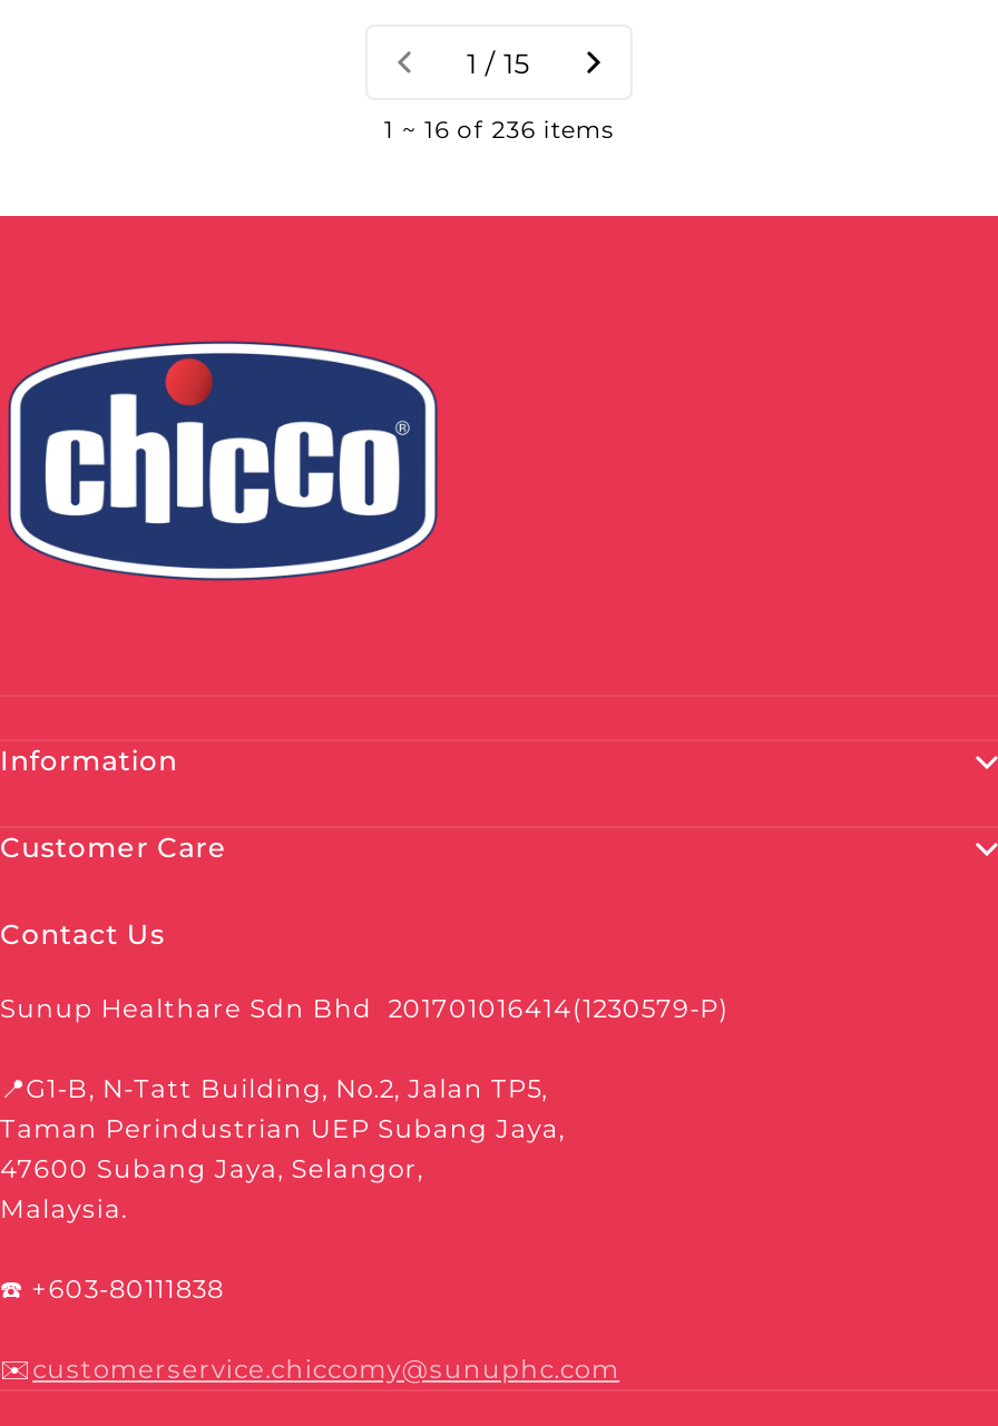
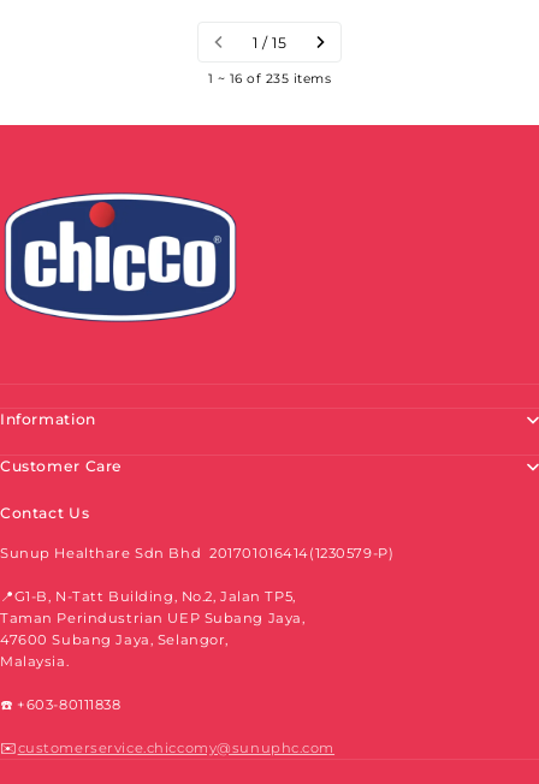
- 1 ~ 16 of 236 items
+ 1 ~ 16 of 235 items
